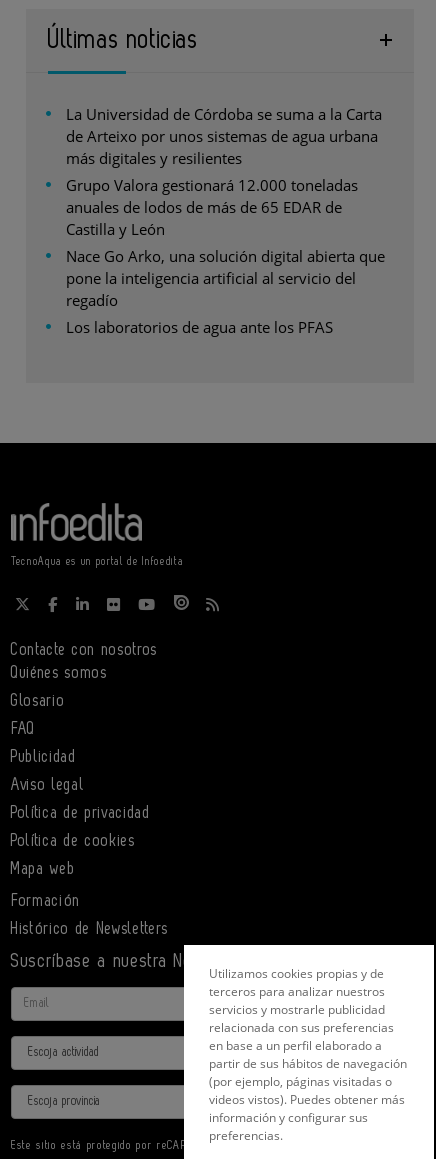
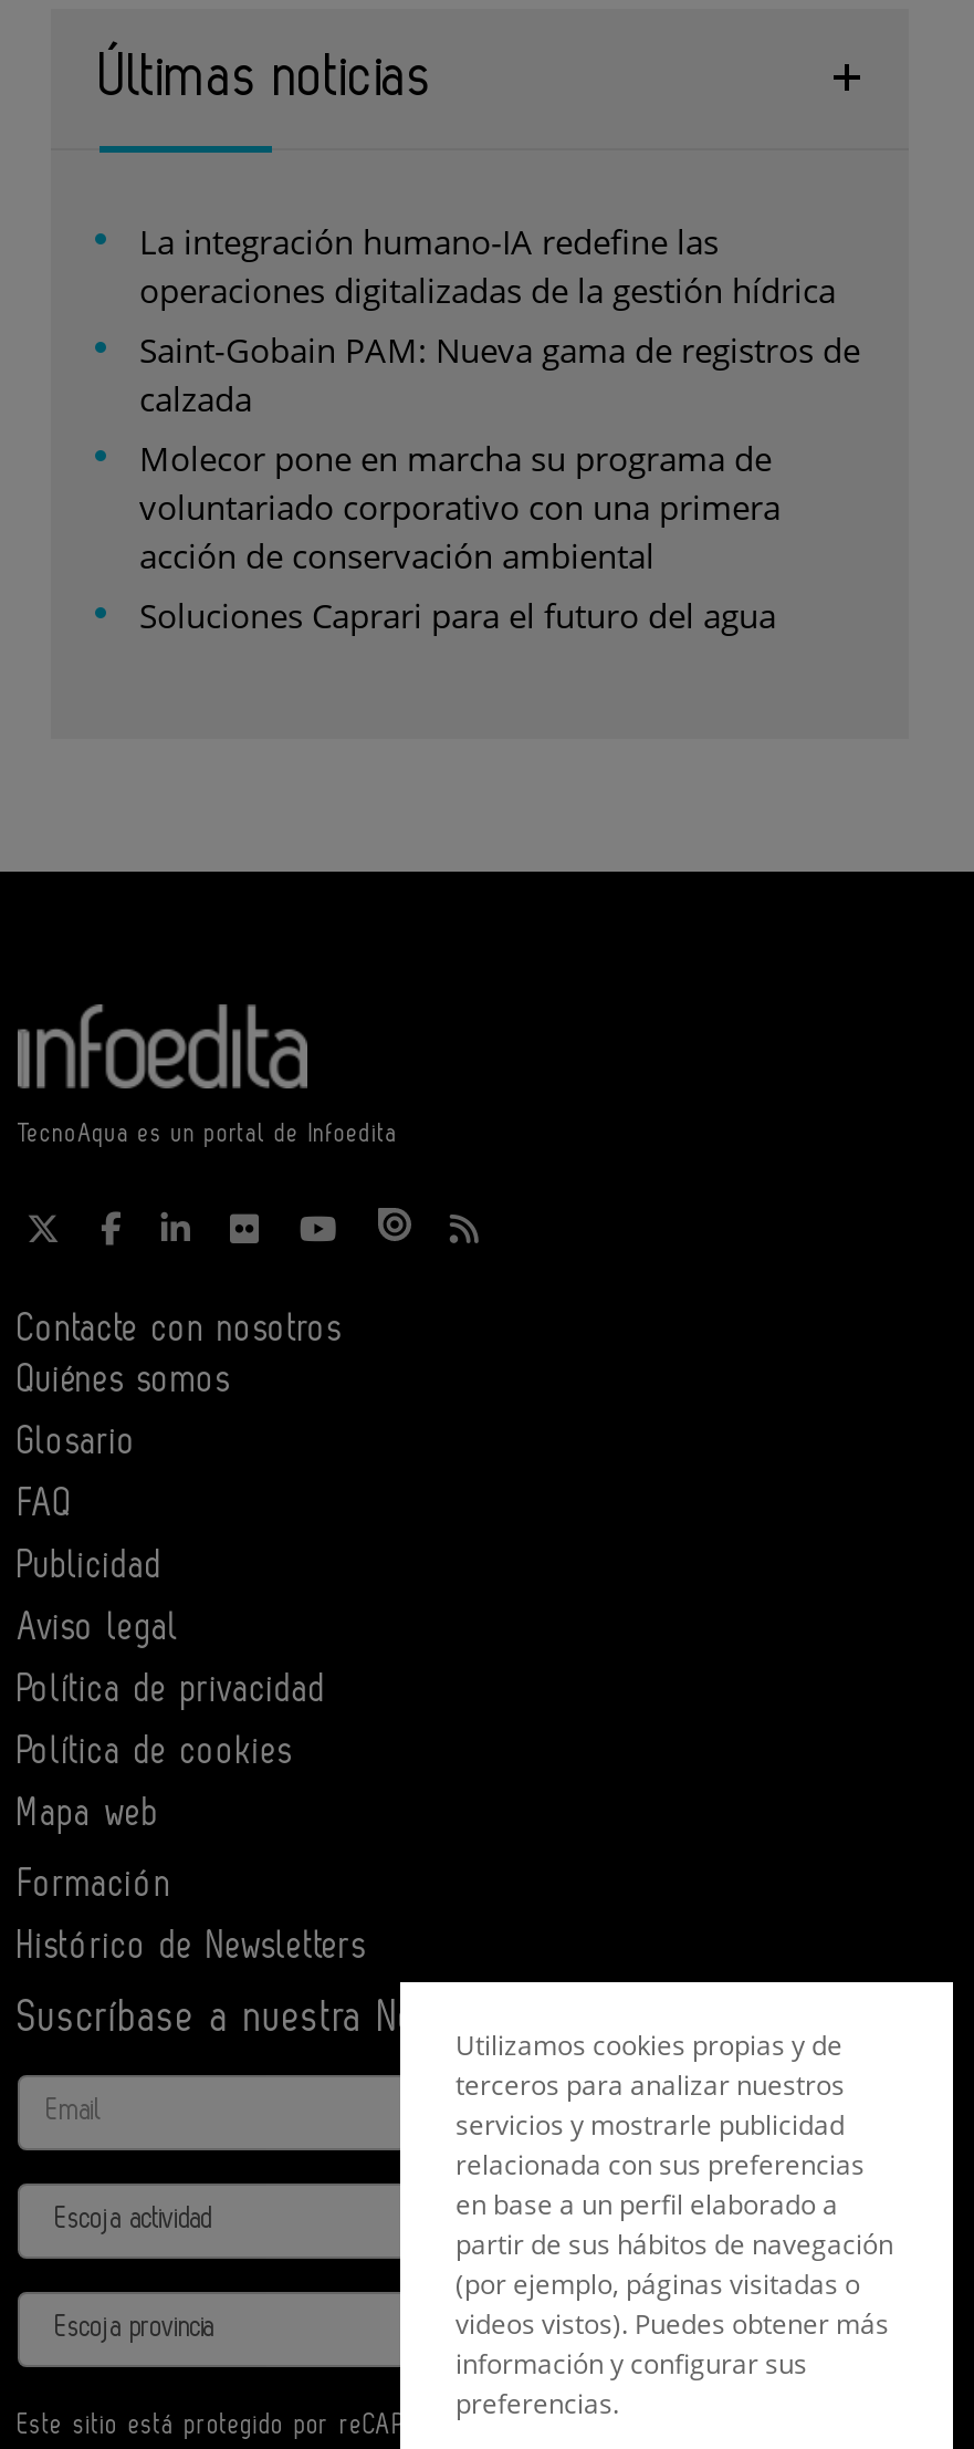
- La Universidad de Córdoba se suma a la Carta
- de Arteixo por unos sistemas de agua urbana
- más digitales y resilientes
- Grupo Valora gestionará 12.000 toneladas
- anuales de lodos de más de 65 EDAR de
- Castilla y León
- Nace Go Arko, una solución digital abierta que
- pone la inteligencia artificial al servicio del
- regadío
- Los laboratorios de agua ante los PFAS
+ La integración humano‑IA redefine las
+ operaciones digitalizadas de la gestión hídrica
+ Saint-Gobain PAM: Nueva gama de registros de
+ calzada
+ Molecor pone en marcha su programa de
+ voluntariado corporativo con una primera
+ acción de conservación ambiental
+ Soluciones Caprari para el futuro del agua
